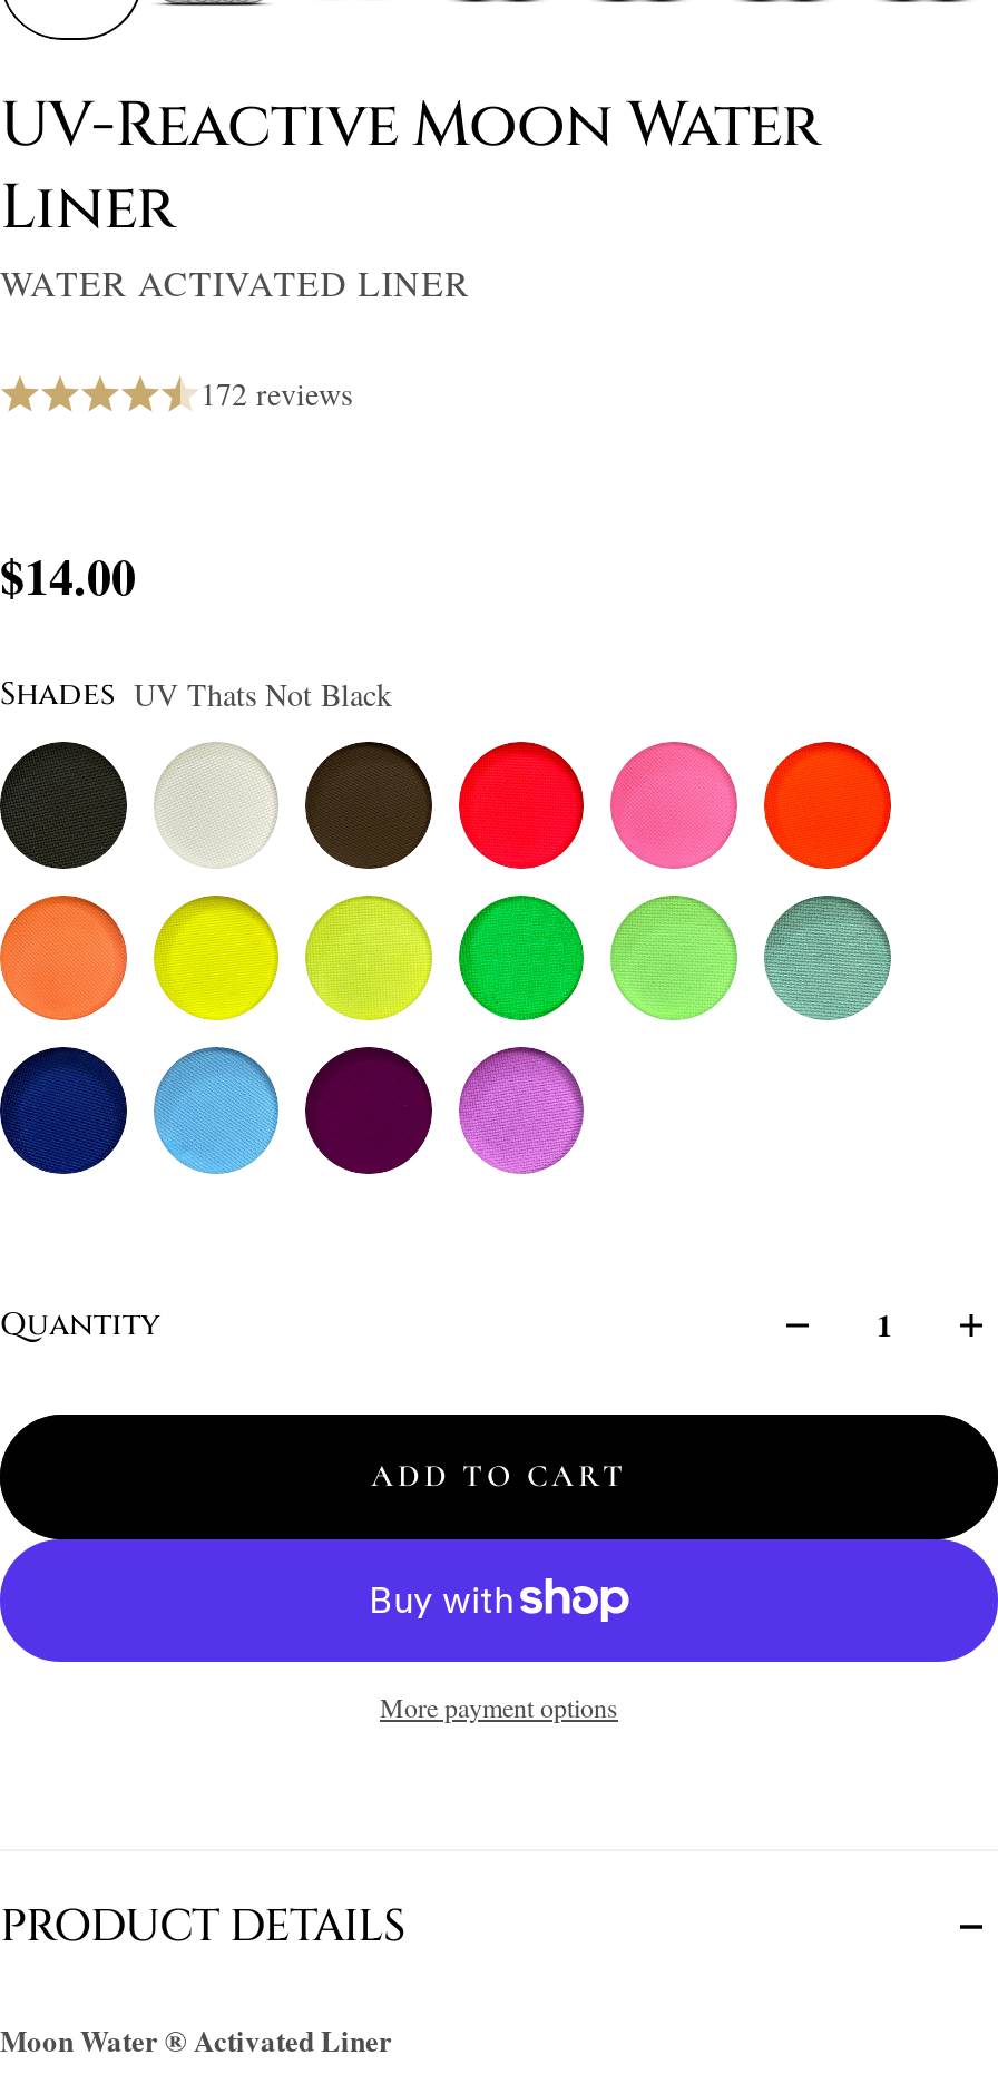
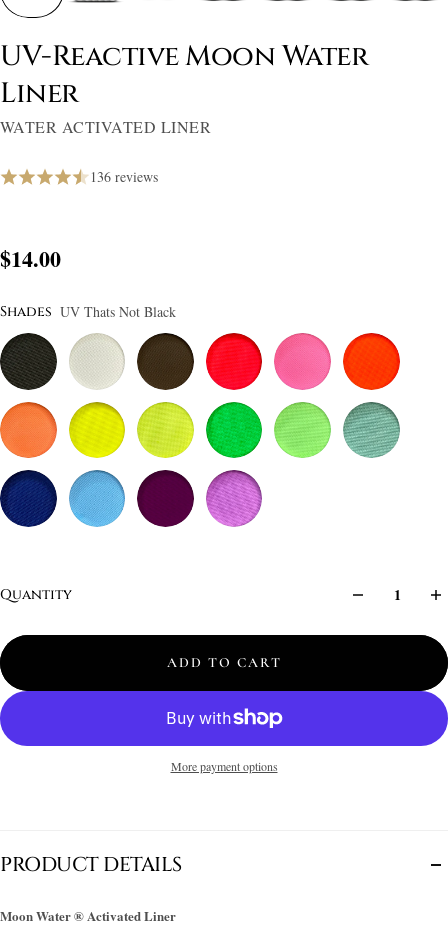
- 172 reviews
+ 136 reviews
